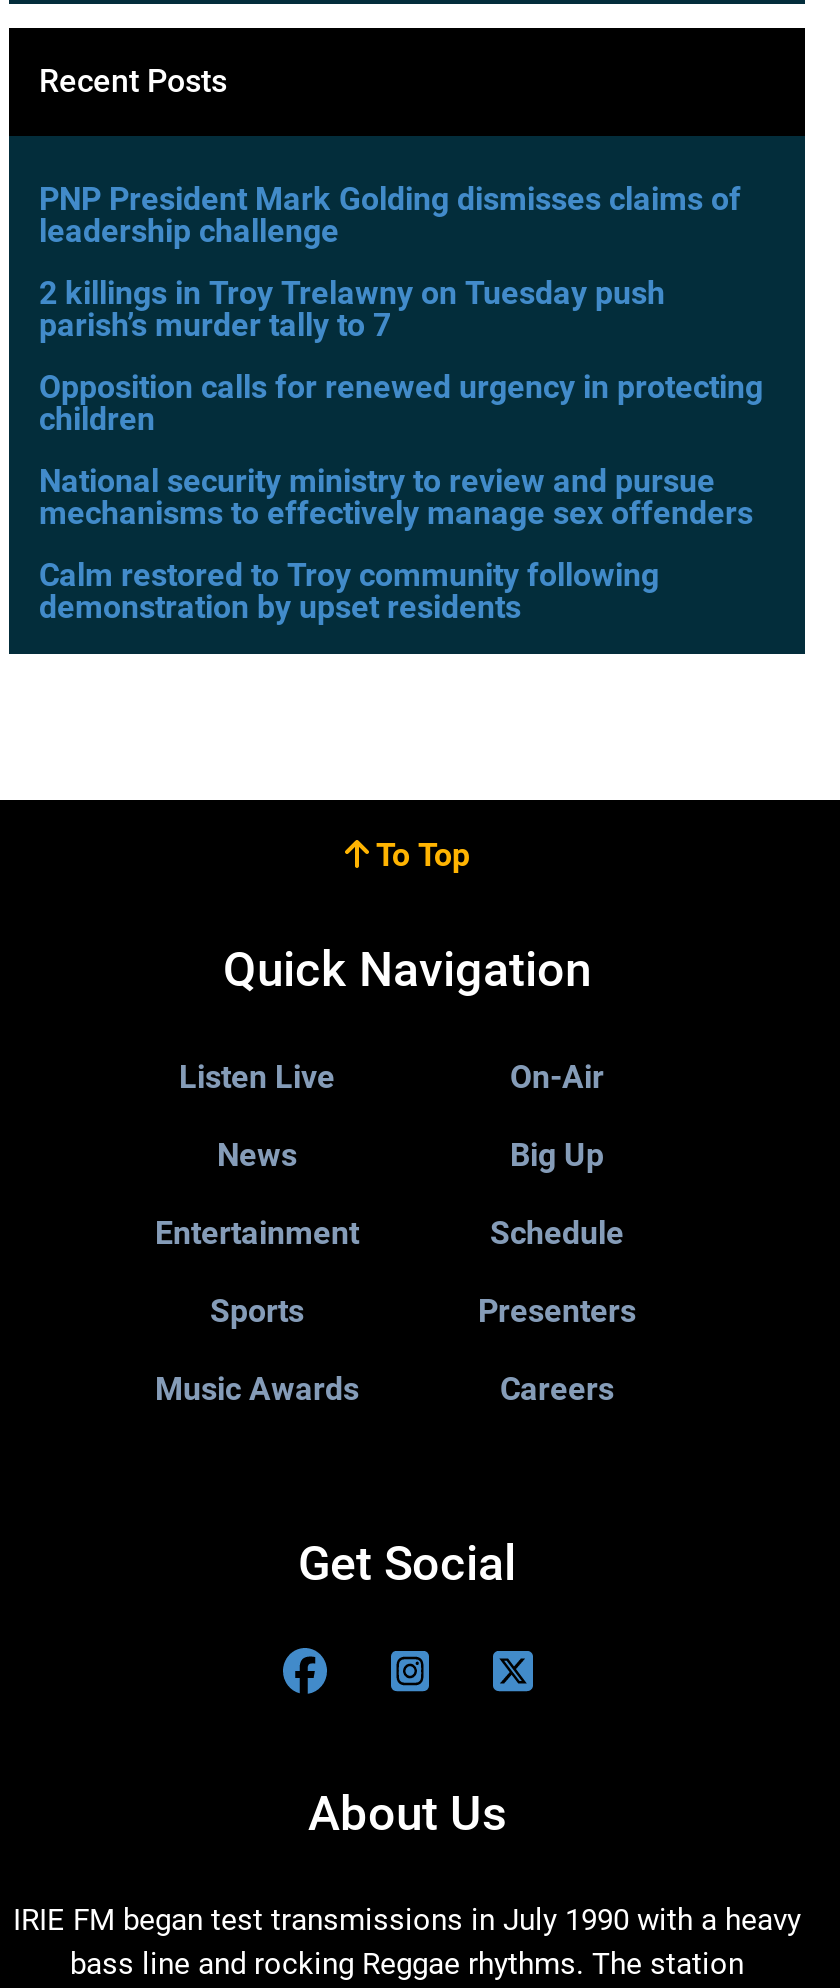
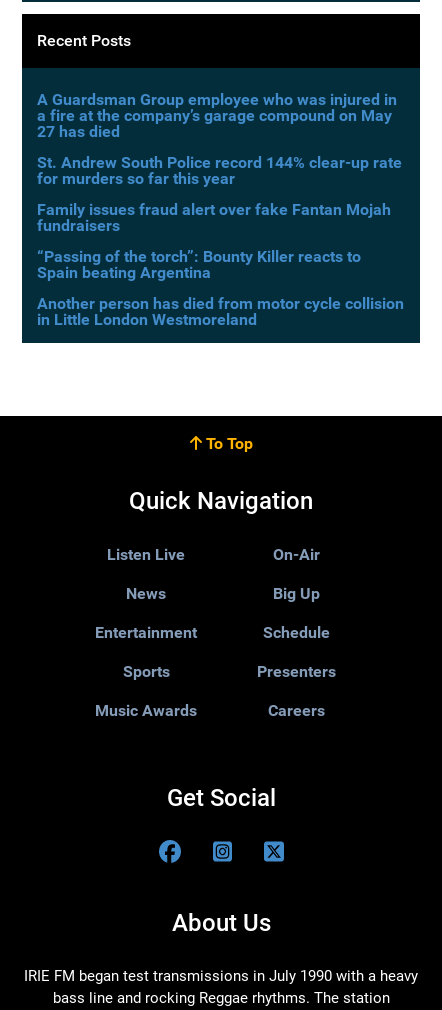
- PNP President Mark Golding dismisses claims of
- leadership challenge
+ A Guardsman Group employee who was injured in
+ a fire at the company’s garage compound on May
+ 27 has died

- 2 killings in Troy Trelawny on Tuesday push
- parish’s murder tally to 7
+ St. Andrew South Police record 144% clear-up rate
+ for murders so far this year

- Opposition calls for renewed urgency in protecting
- children
+ Family issues fraud alert over fake Fantan Mojah
+ fundraisers

- National security ministry to review and pursue
- mechanisms to effectively manage sex offenders
+ “Passing of the torch”: Bounty Killer reacts to
+ Spain beating Argentina

- Calm restored to Troy community following
- demonstration by upset residents
+ Another person has died from motor cycle collision
+ in Little London Westmoreland
